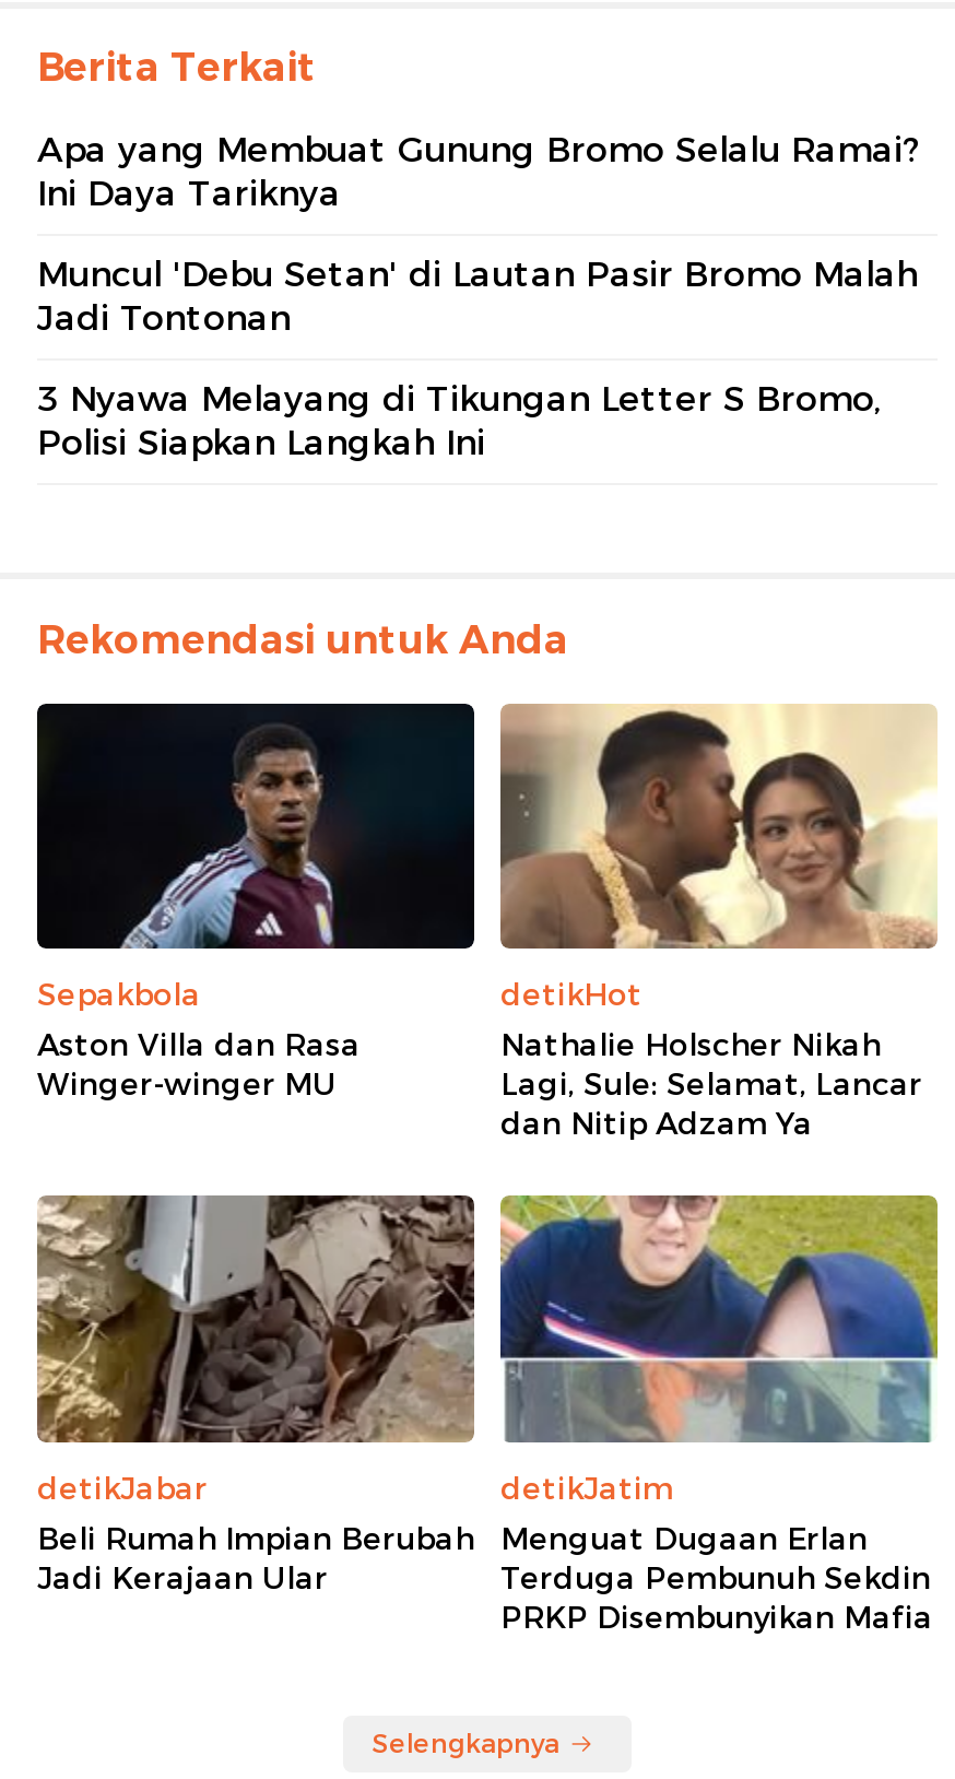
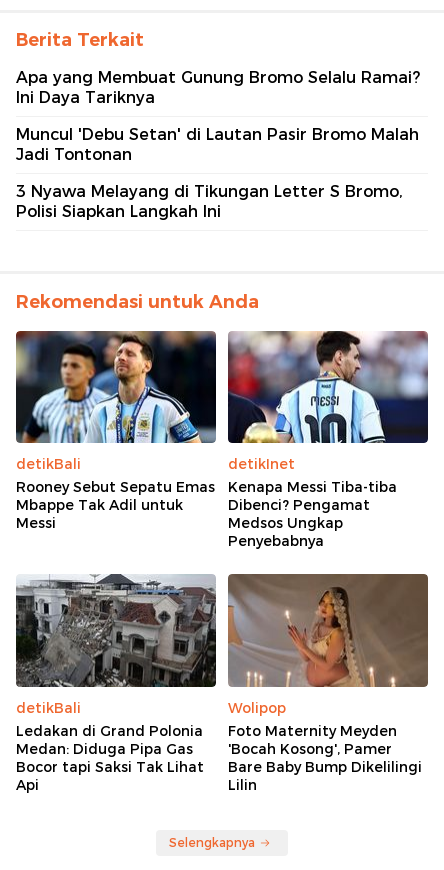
- [image]
- Sepakbola
- Aston Villa dan Rasa
- Winger-winger MU
+ [image]
+ detikBali
+ Rooney Sebut Sepatu Emas
+ Mbappe Tak Adil untuk
+ Messi

- [image]
- detikHot
- Nathalie Holscher Nikah
- Lagi, Sule: Selamat, Lancar
- dan Nitip Adzam Ya
+ [image]
+ detikInet
+ Kenapa Messi Tiba-tiba
+ Dibenci? Pengamat
+ Medsos Ungkap
+ Penyebabnya

- [image]
- detikJabar
- Beli Rumah Impian Berubah
- Jadi Kerajaan Ular
+ [image]
+ detikBali
+ Ledakan di Grand Polonia
+ Medan: Diduga Pipa Gas
+ Bocor tapi Saksi Tak Lihat
+ Api

- [image]
- detikJatim
- Menguat Dugaan Erlan
- Terduga Pembunuh Sekdin
- PRKP Disembunyikan Mafia
+ [image]
+ Wolipop
+ Foto Maternity Meyden
+ 'Bocah Kosong', Pamer
+ Bare Baby Bump Dikelilingi
+ Lilin
